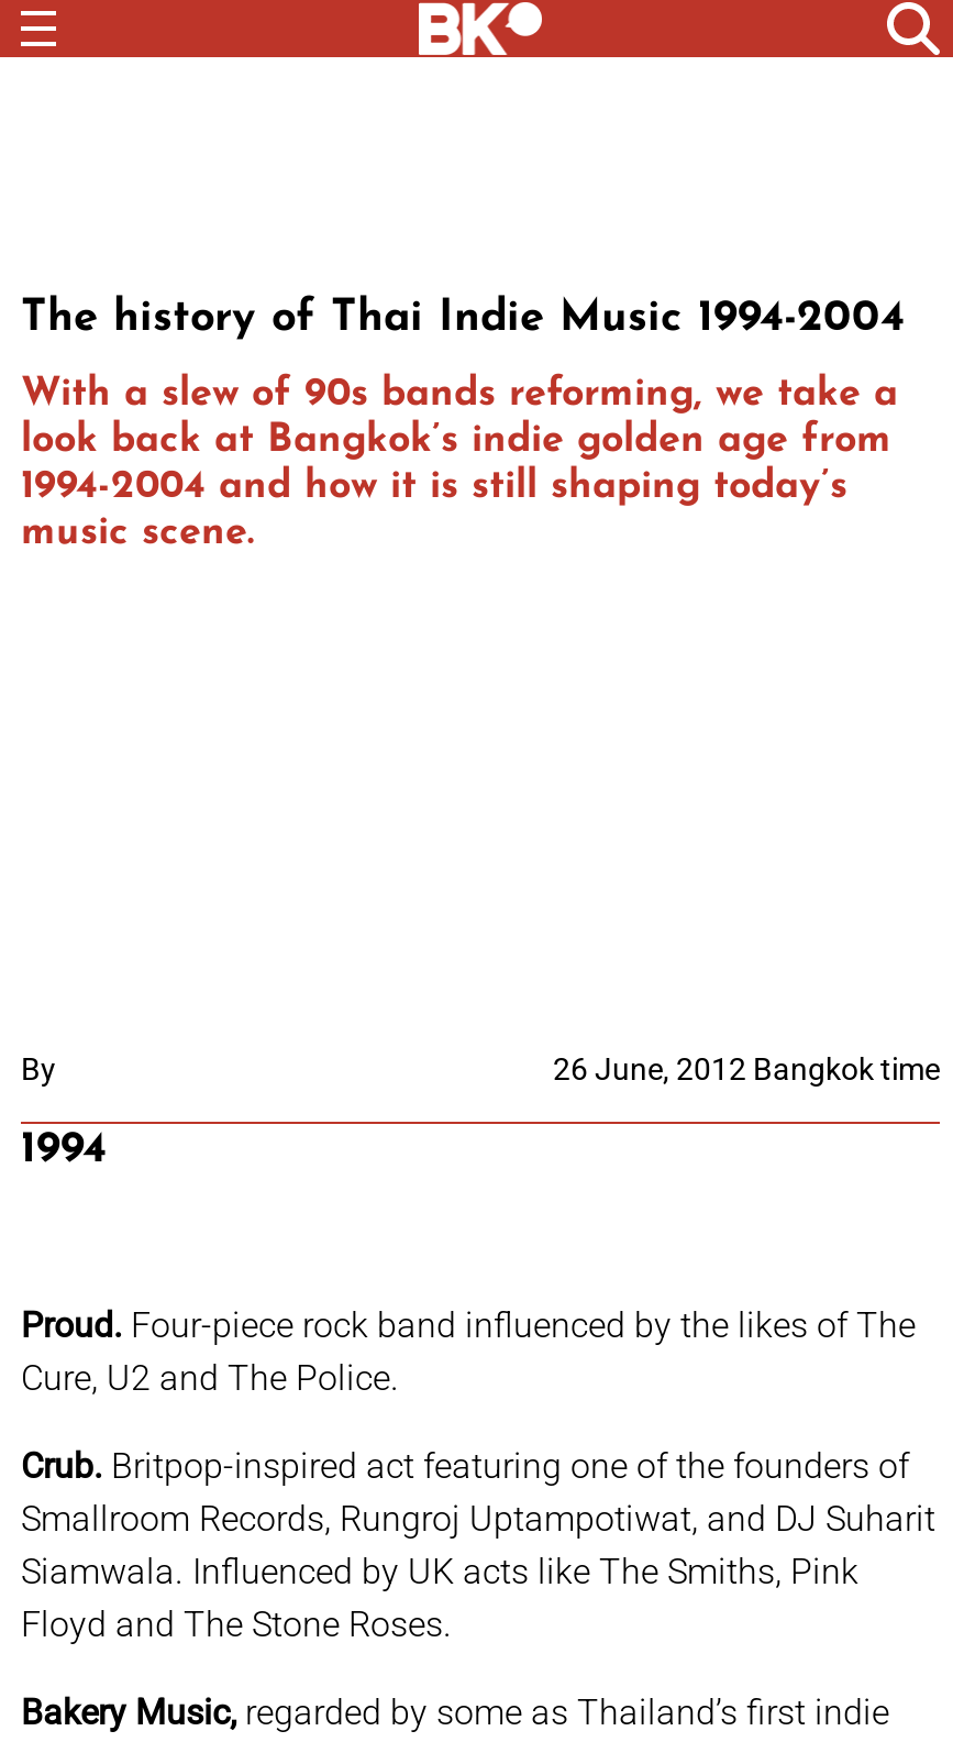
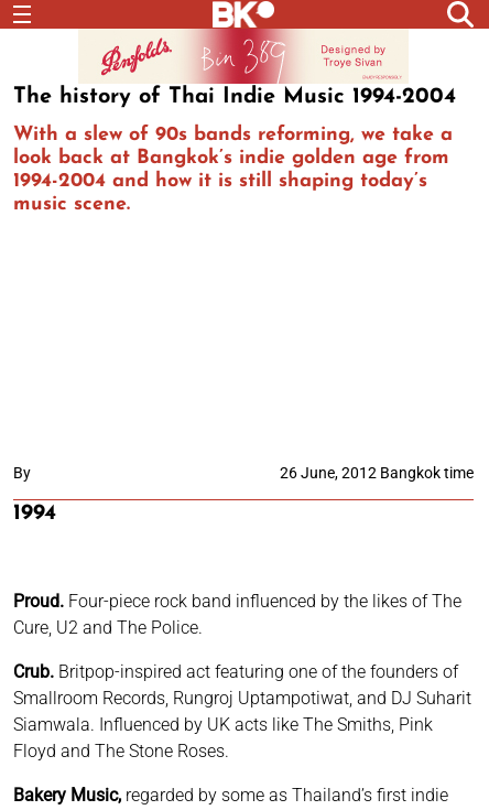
+ [image]
